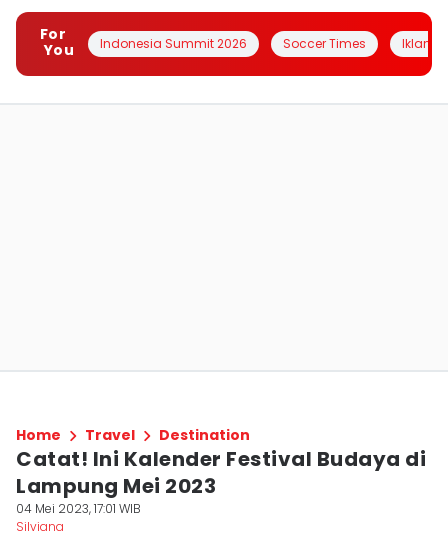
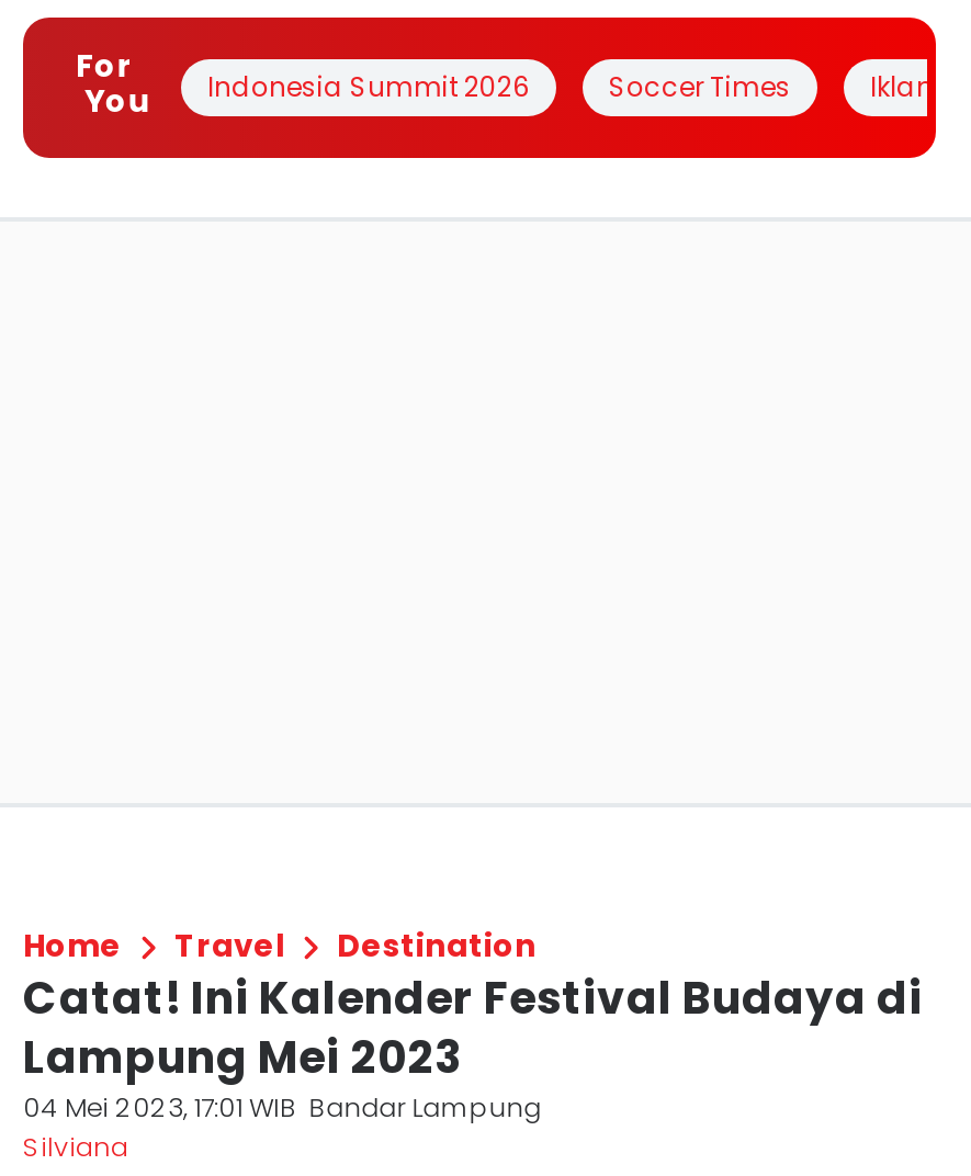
- 04 Mei 2023, 17:01 WIB
+ 04 Mei 2023, 17:01 WIB Bandar Lampung
